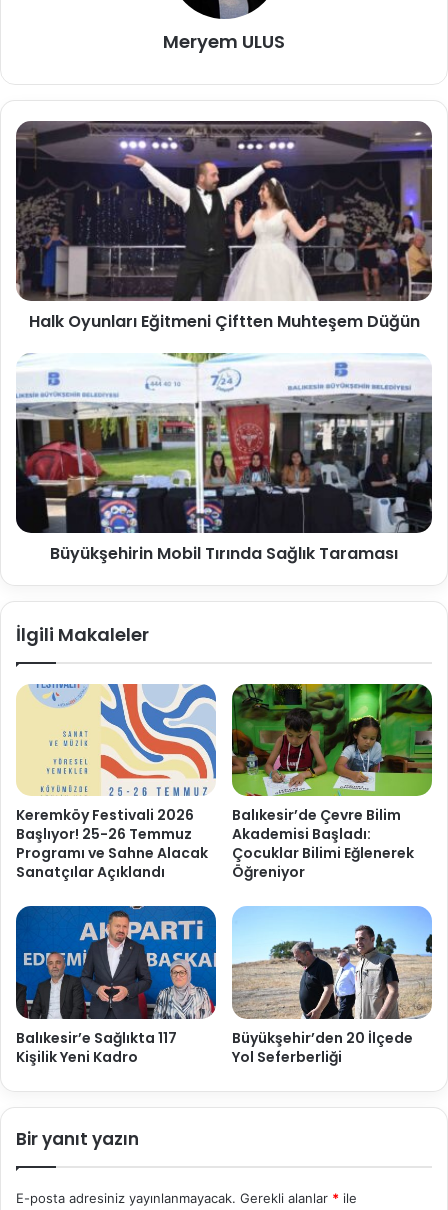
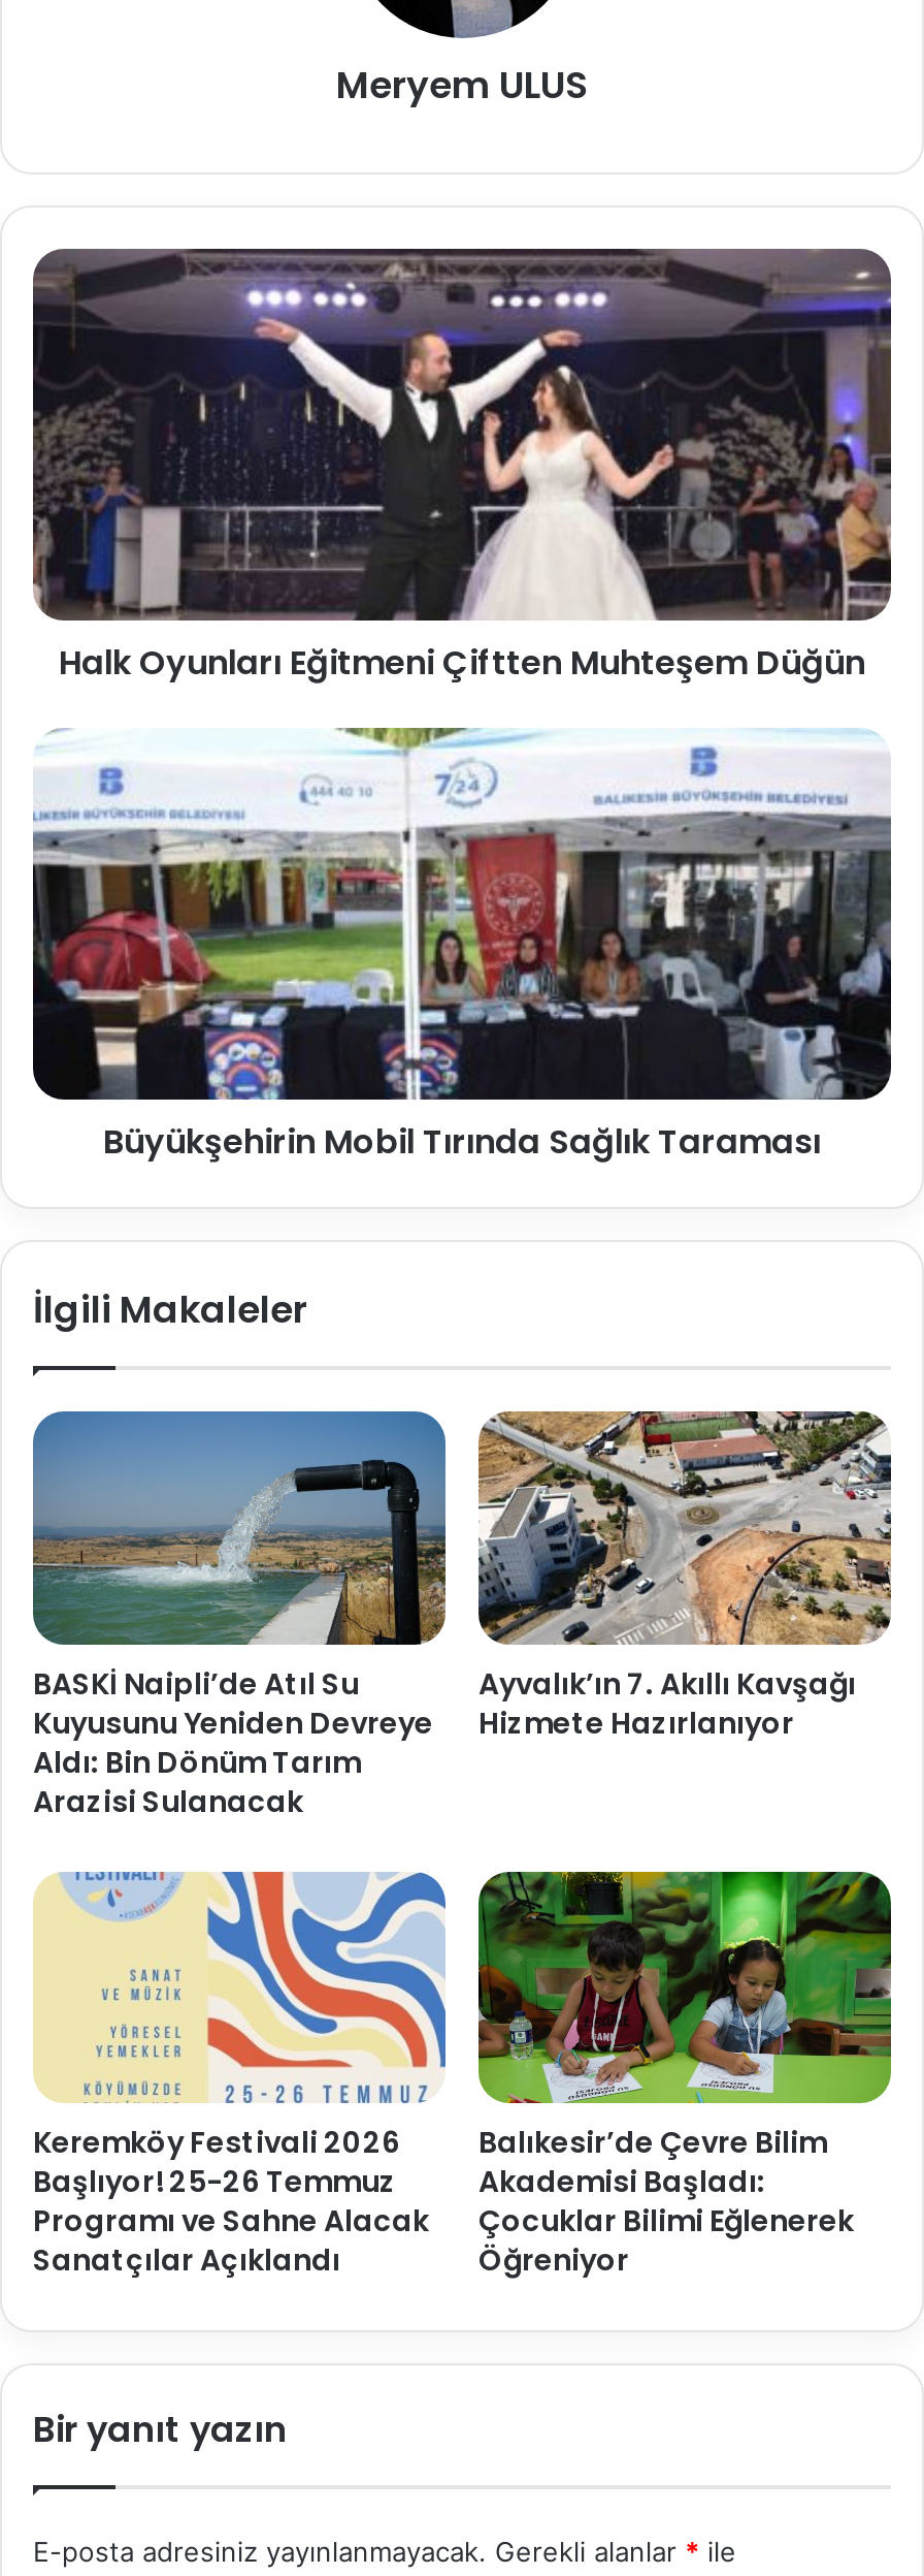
+ [image]
+ BASKİ Naipli’de Atıl Su
+ Kuyusunu Yeniden Devreye
+ Aldı: Bin Dönüm Tarım
+ Arazisi Sulanacak

+ [image]
+ Ayvalık’ın 7. Akıllı Kavşağı
+ Hizmete Hazırlanıyor

moved down: [image] | Keremköy Festivali 2026 | Başlıyor! 25-26 Temmuz | ... | Çocuklar Bilimi Eğlenerek | Öğreniyor

- [image]
- Balıkesir’e Sağlıkta 117
- Kişilik Yeni Kadro

- [image]
- Büyükşehir’den 20 İlçede
- Yol Seferberliği
